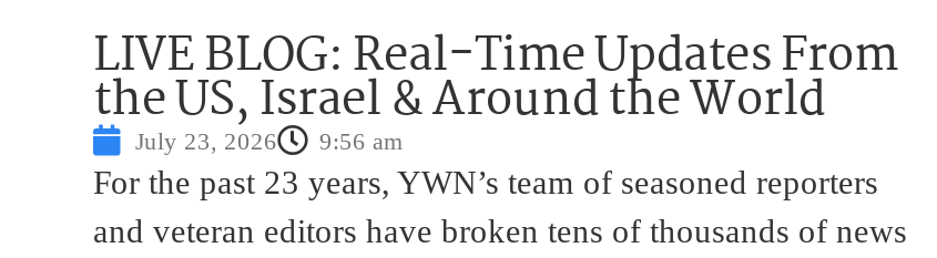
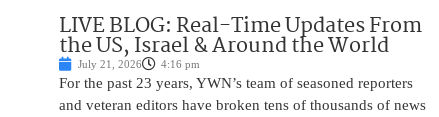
- July 23, 2026
- 9:56 am
+ July 21, 2026
+ 4:16 pm
